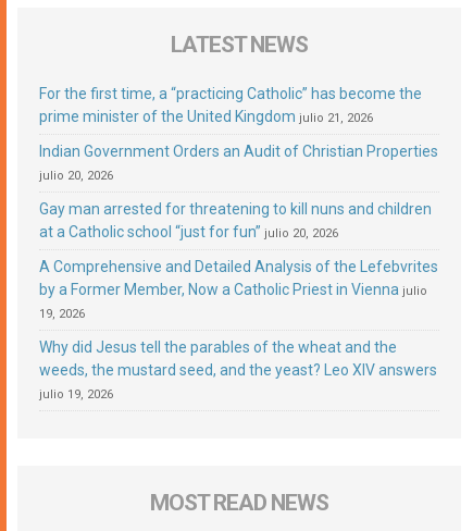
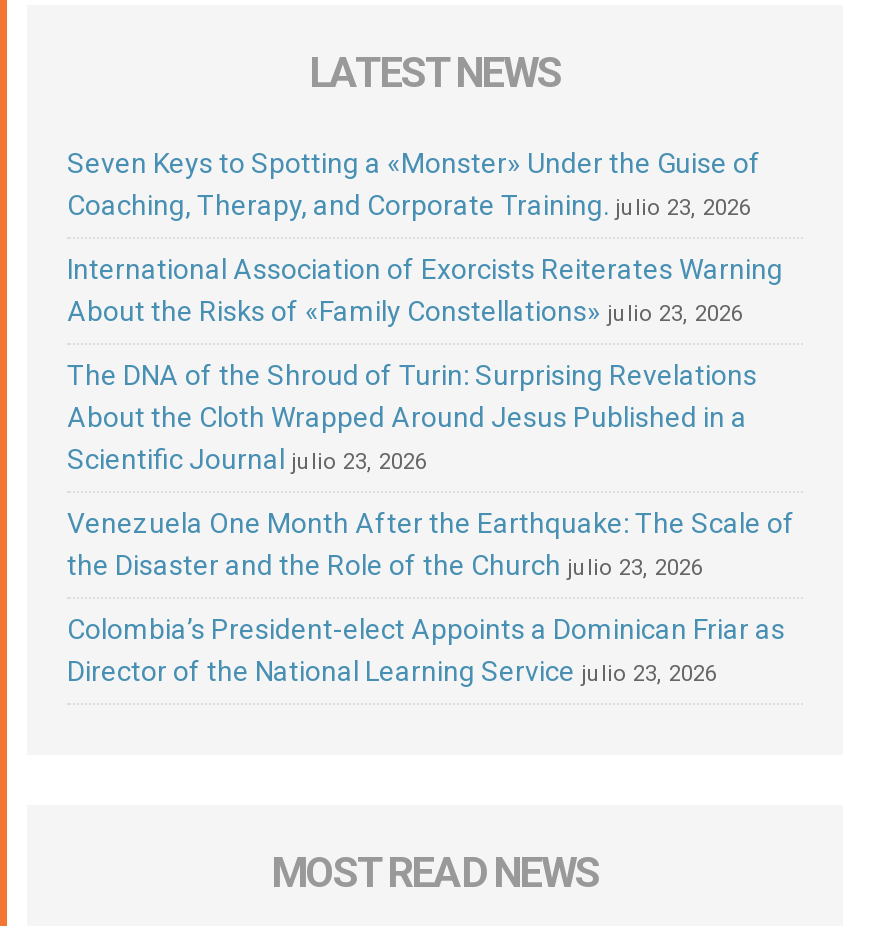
- For the first time, a “practicing Catholic” has become the
- prime minister of the United Kingdom julio 21, 2026
- Indian Government Orders an Audit of Christian Properties
- julio 20, 2026
- Gay man arrested for threatening to kill nuns and children
- at a Catholic school “just for fun” julio 20, 2026
- A Comprehensive and Detailed Analysis of the Lefebvrites
- by a Former Member, Now a Catholic Priest in Vienna julio
- 19, 2026
- Why did Jesus tell the parables of the wheat and the
- weeds, the mustard seed, and the yeast? Leo XIV answers
- julio 19, 2026
+ Seven Keys to Spotting a «Monster» Under the Guise of
+ Coaching, Therapy, and Corporate Training. julio 23, 2026
+ International Association of Exorcists Reiterates Warning
+ About the Risks of «Family Constellations» julio 23, 2026
+ The DNA of the Shroud of Turin: Surprising Revelations
+ About the Cloth Wrapped Around Jesus Published in a
+ Scientific Journal julio 23, 2026
+ Venezuela One Month After the Earthquake: The Scale of
+ the Disaster and the Role of the Church julio 23, 2026
+ Colombia’s President-elect Appoints a Dominican Friar as
+ Director of the National Learning Service julio 23, 2026
